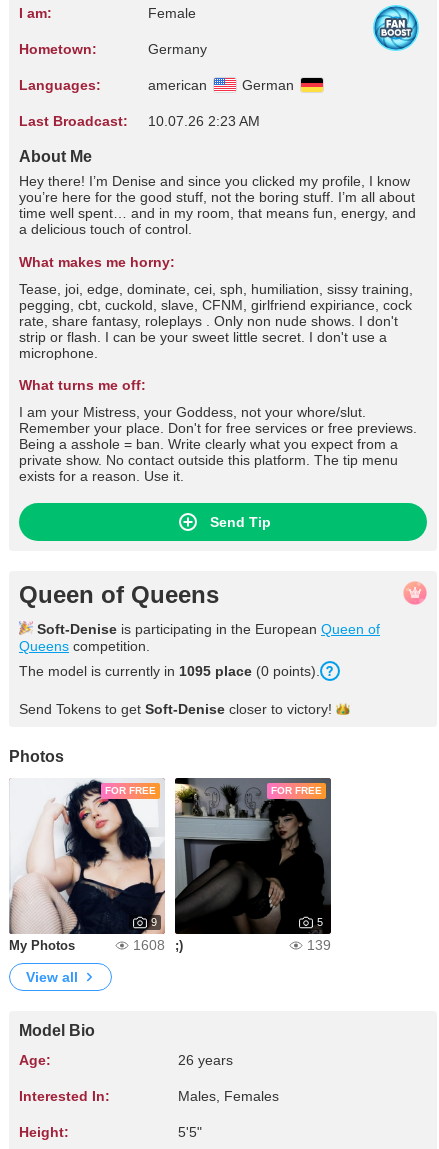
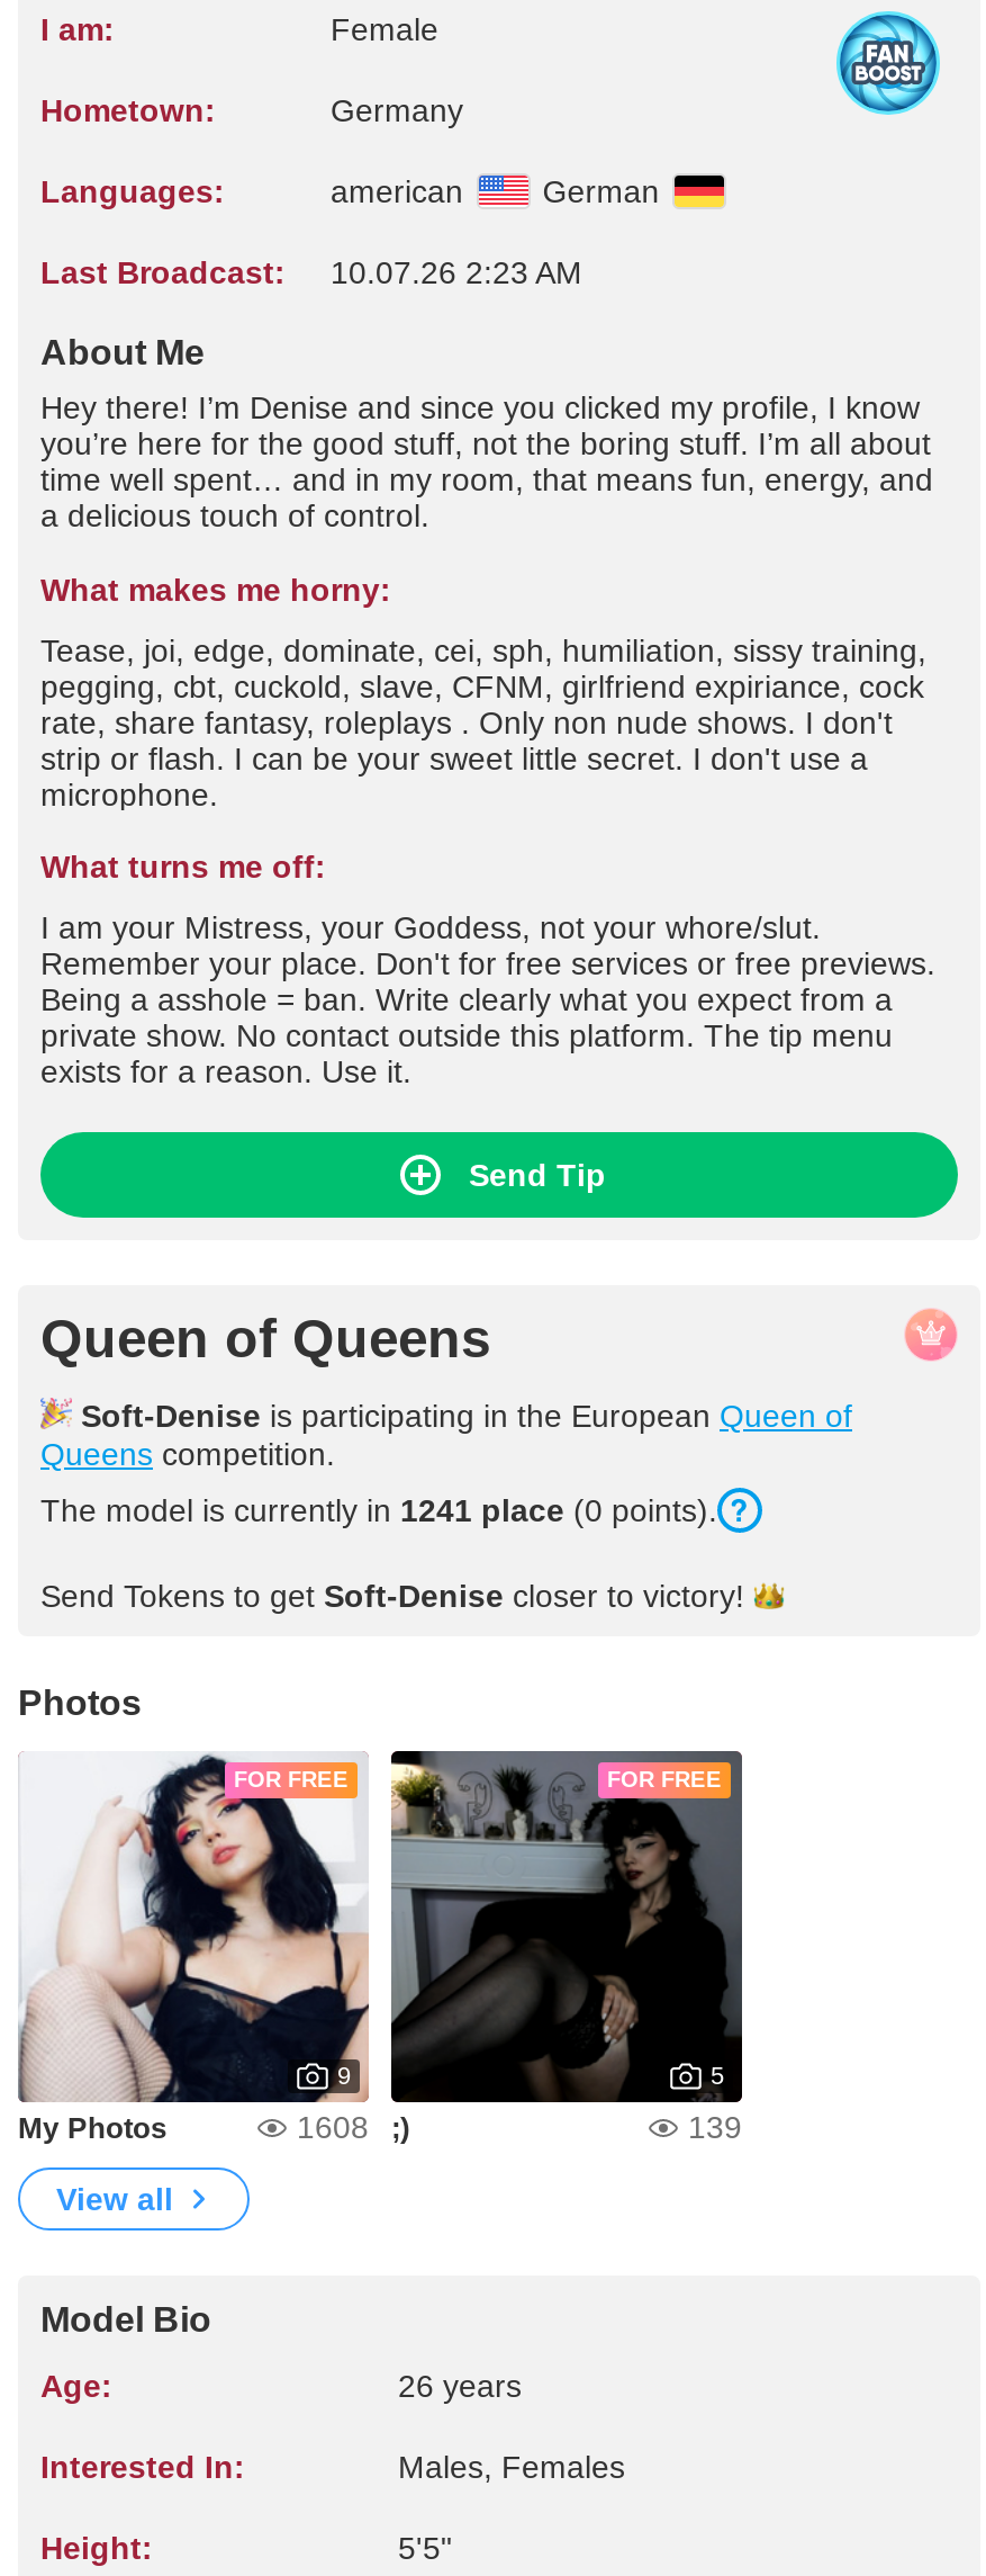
- The model is currently in 1095 place (0 points).
+ The model is currently in 1241 place (0 points).
